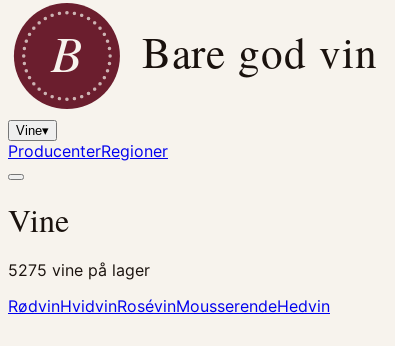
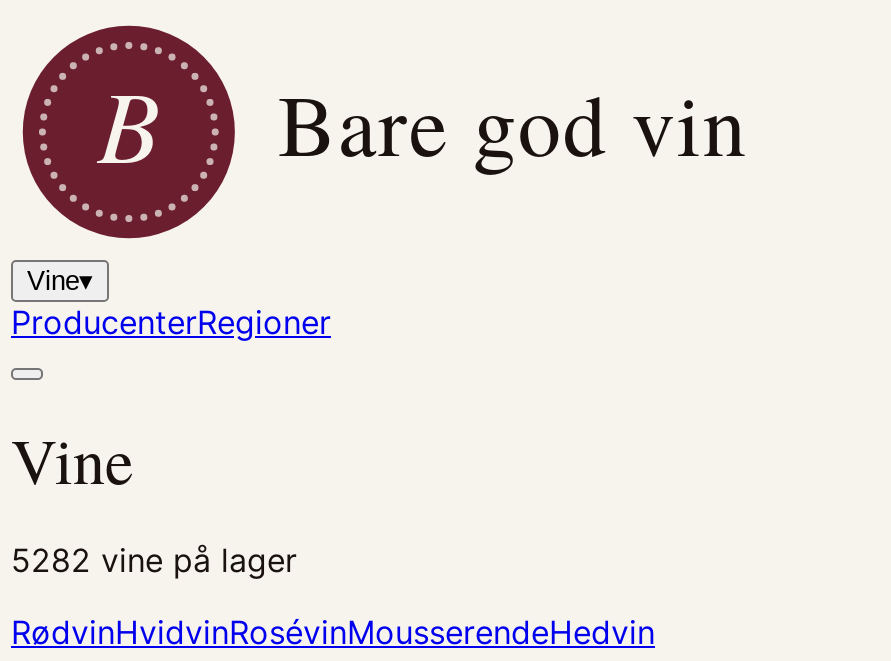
- 5275 vine på lager
+ 5282 vine på lager
